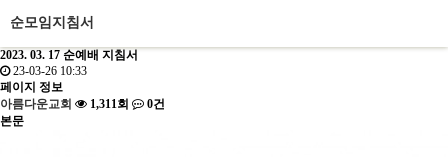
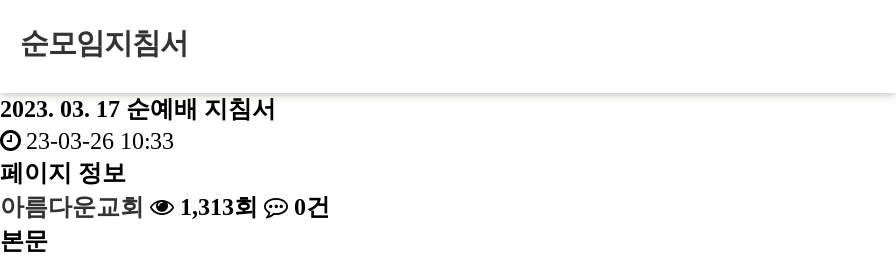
- 아름다운교회 1,311회 0건
+ 아름다운교회 1,313회 0건
